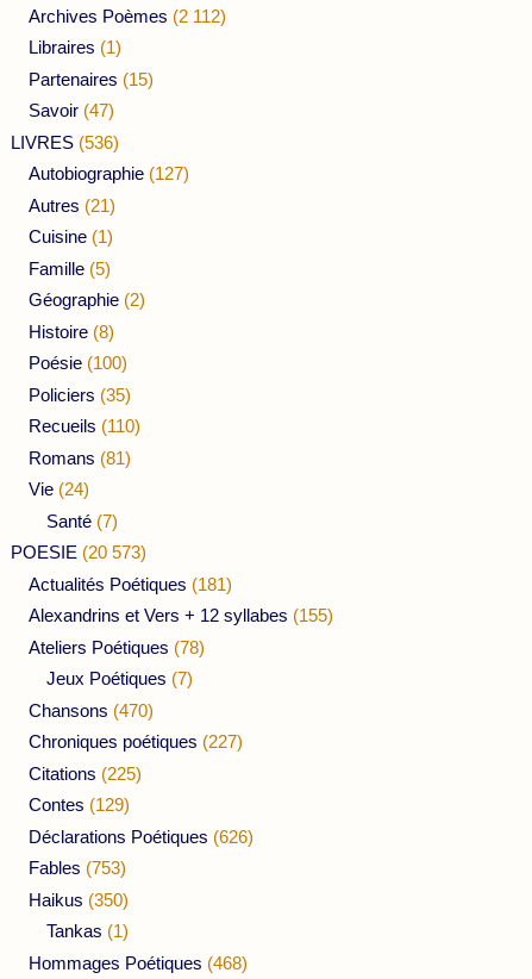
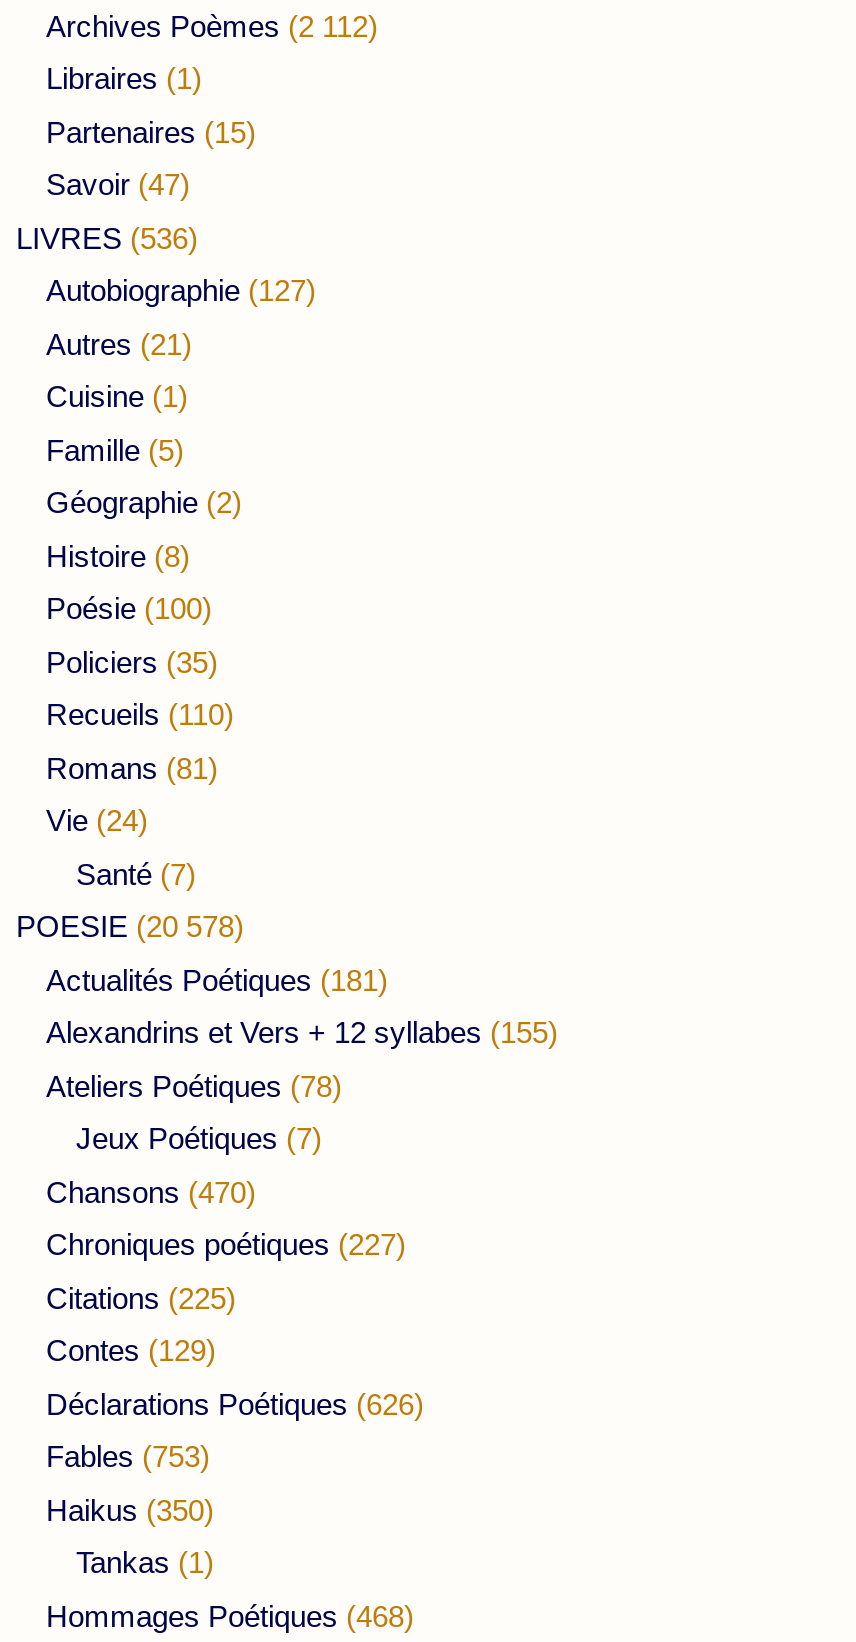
- POESIE (20 573)
+ POESIE (20 578)
